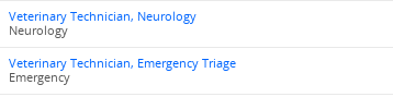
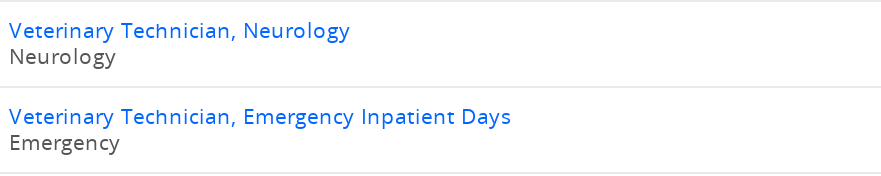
- Veterinary Technician, Emergency Triage
+ Veterinary Technician, Emergency Inpatient Days
